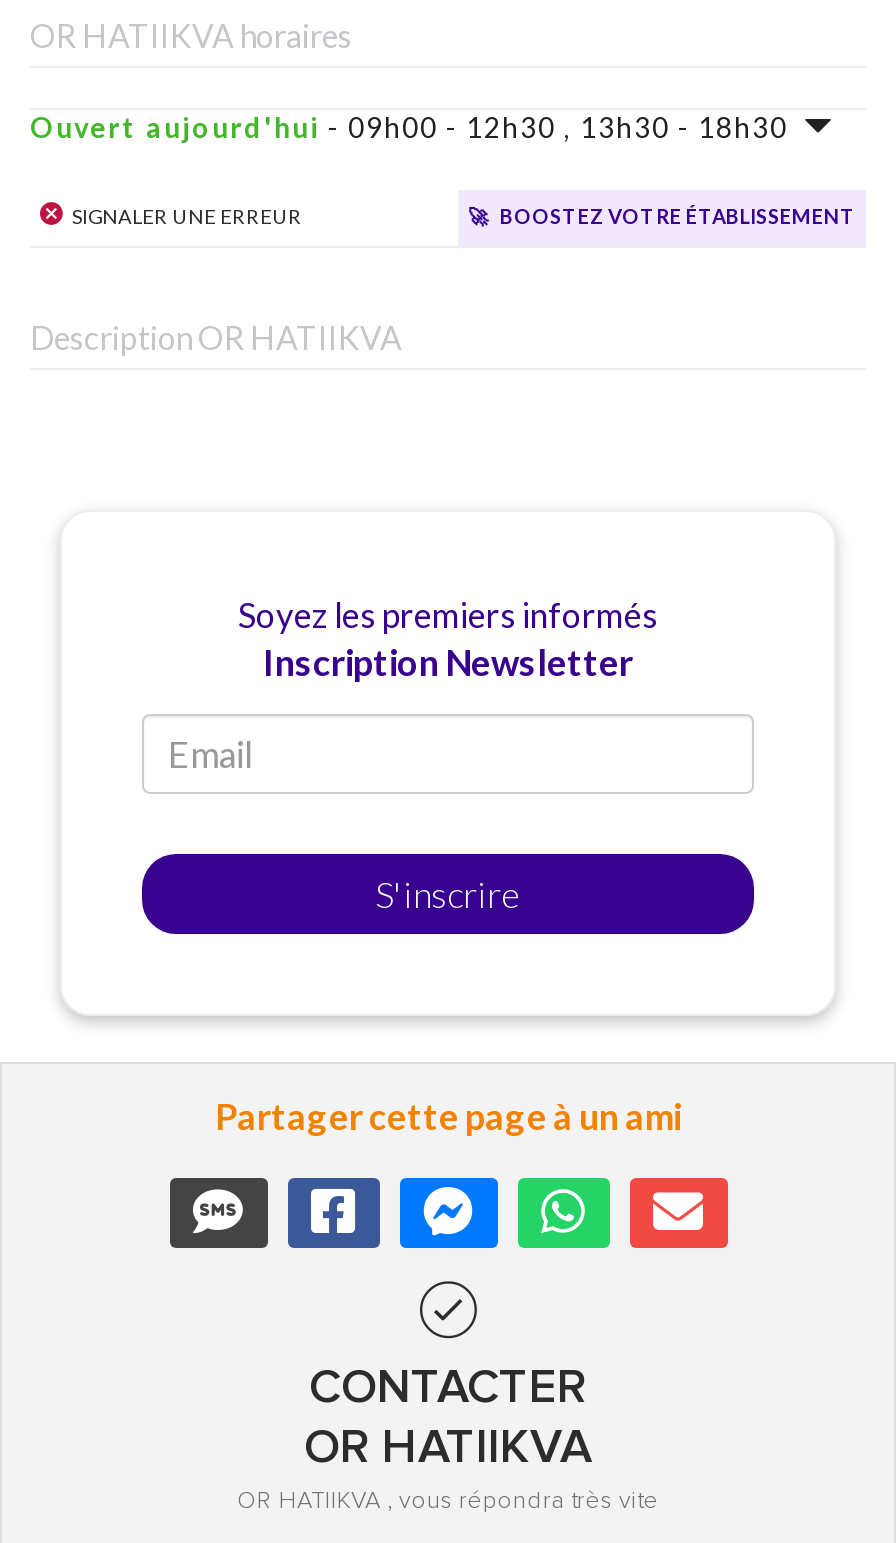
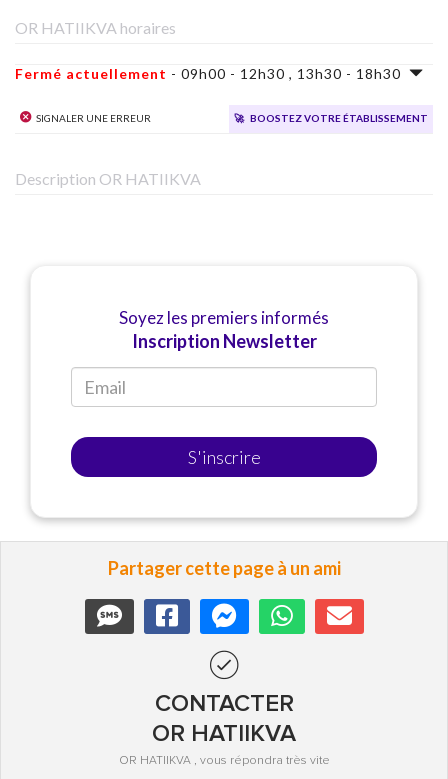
- Ouvert aujourd'hui - 09h00 - 12h30 , 13h30 - 18h30
+ Fermé actuellement - 09h00 - 12h30 , 13h30 - 18h30
